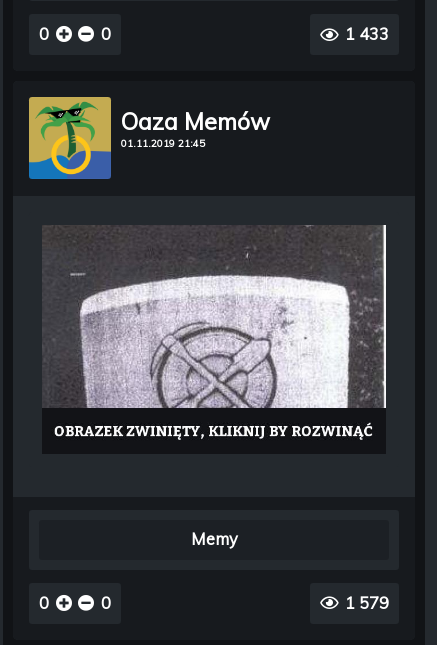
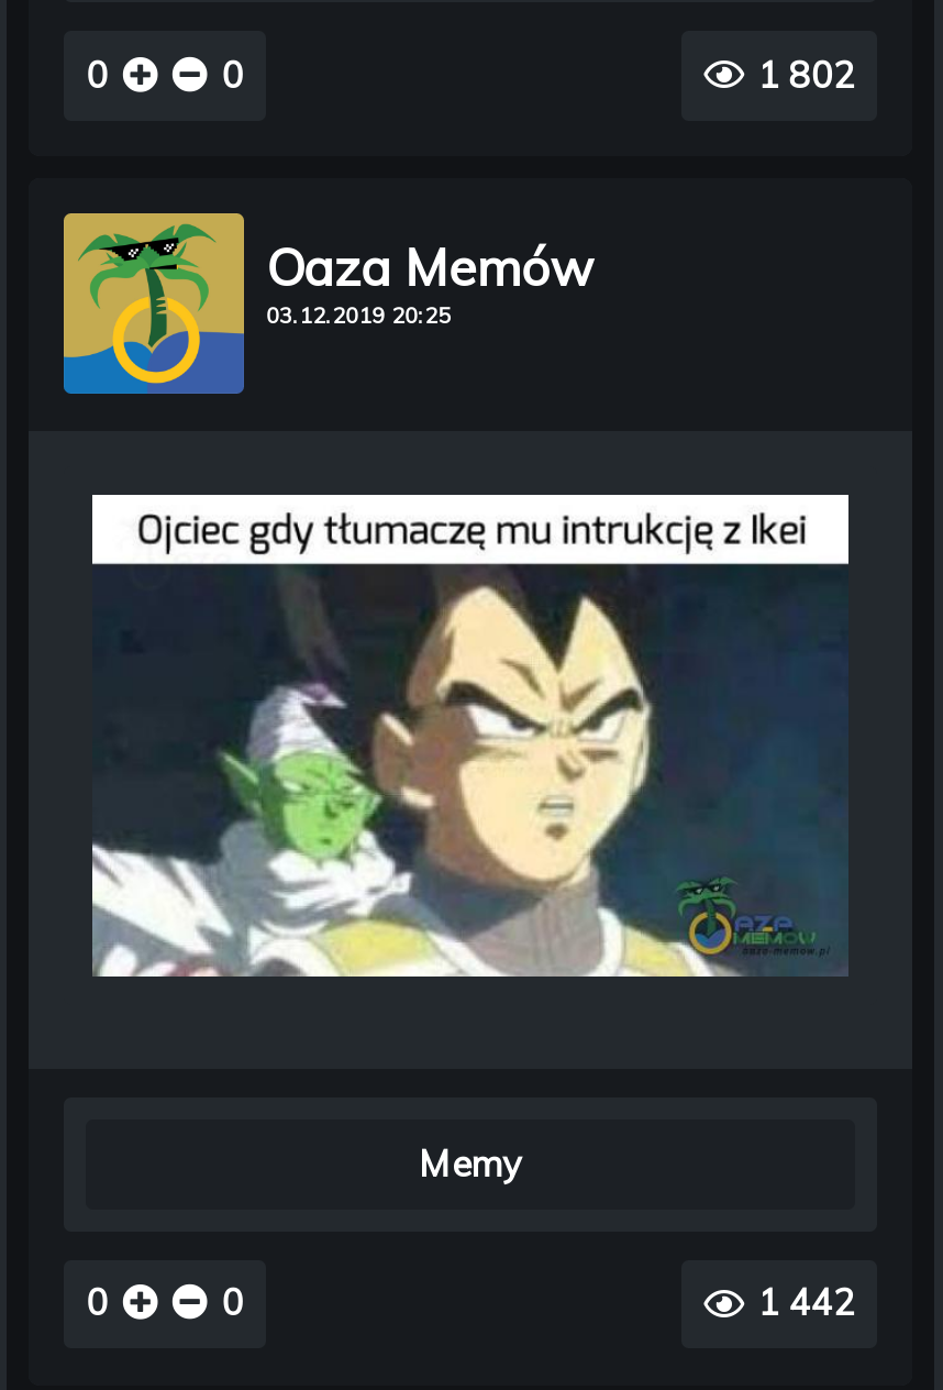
- 1 433
+ 1 802

- 01.11.2019 21:45
+ 03.12.2019 20:25

- [image]
+ [image]

- 1 579
+ 1 442
